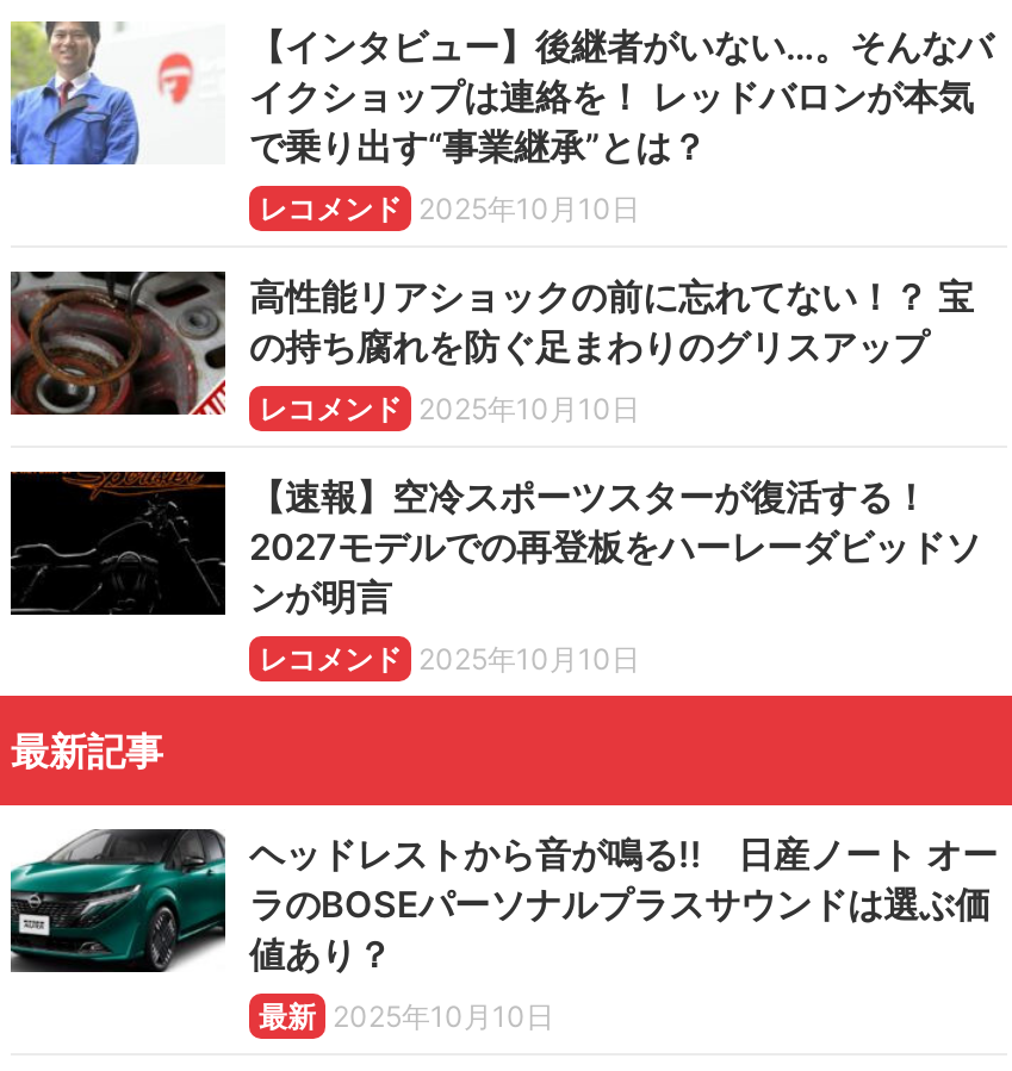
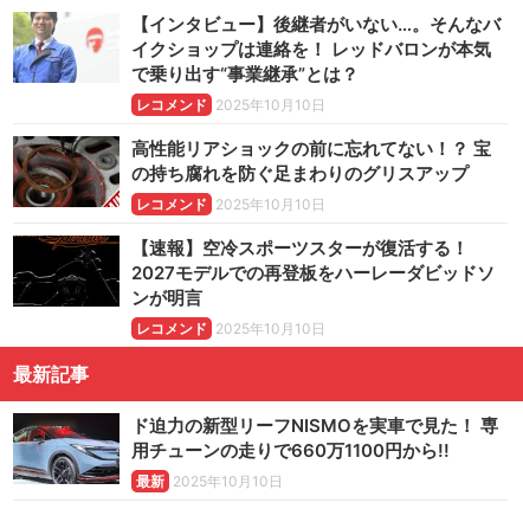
- [image]
- ヘッドレストから音が鳴る!! 日産ノート オー
- ラのBOSEパーソナルプラスサウンドは選ぶ価
- 値あり？
+ [image]
+ ド迫力の新型リーフNISMOを実車で見た！ 専
+ 用チューンの走りで660万1100円から!!
